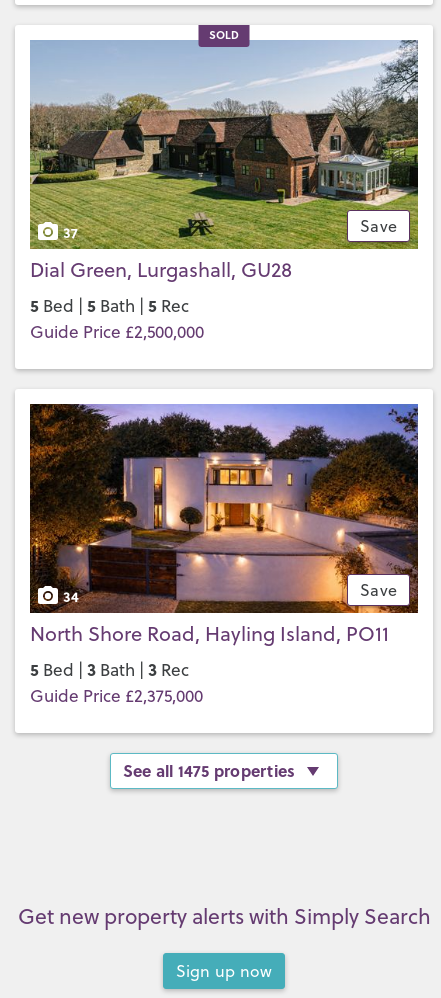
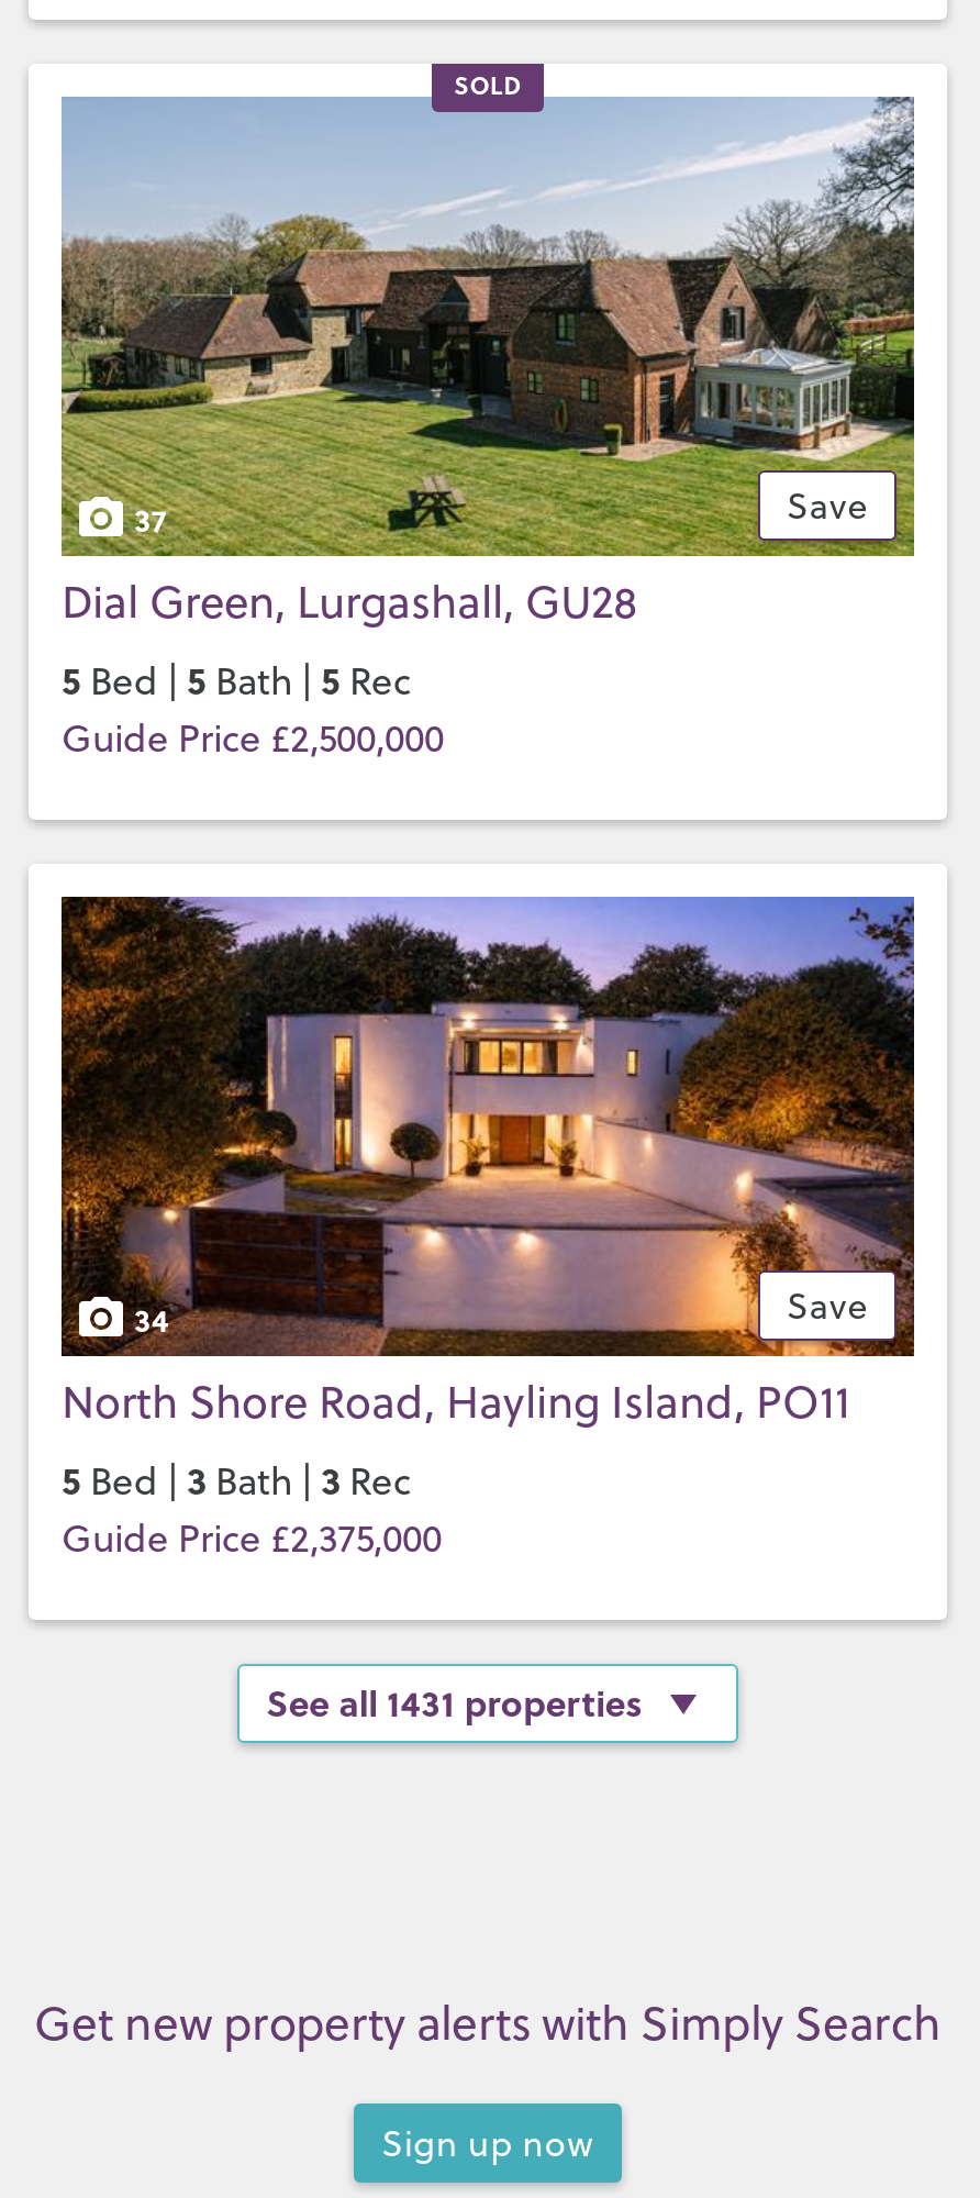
- See all 1475 properties
+ See all 1431 properties
